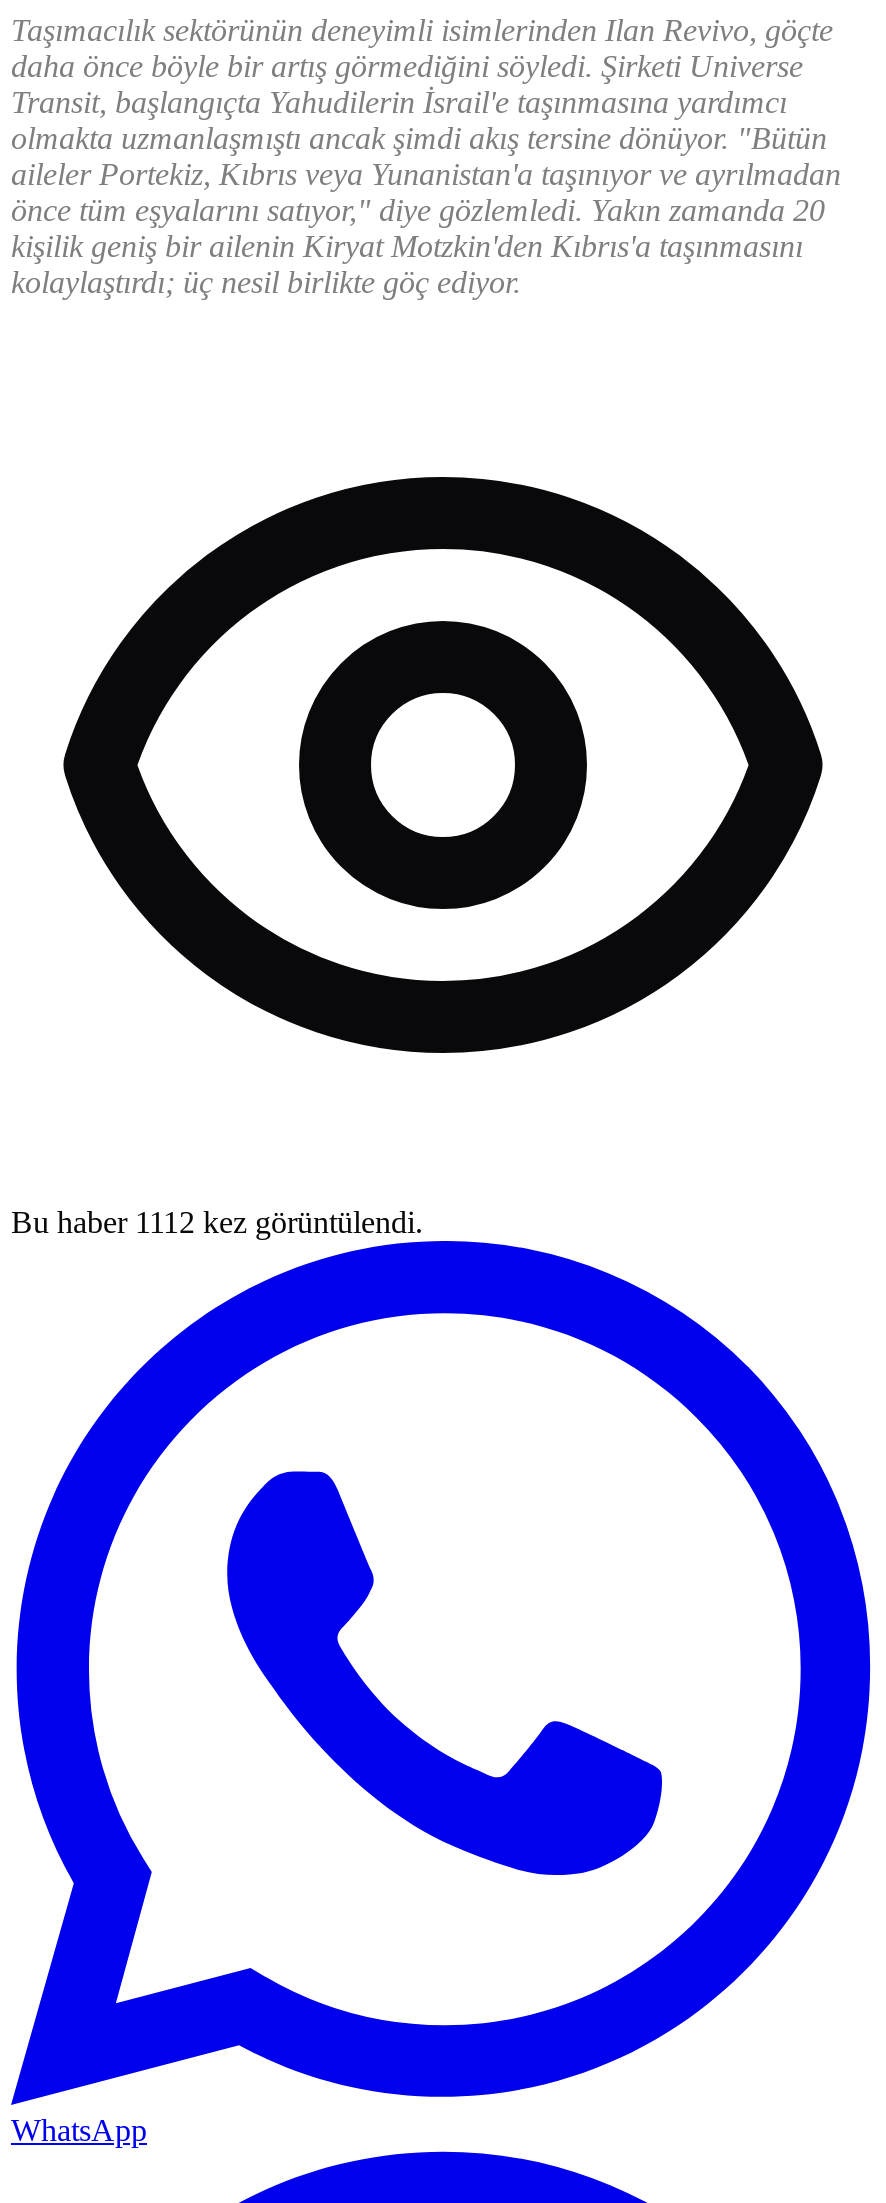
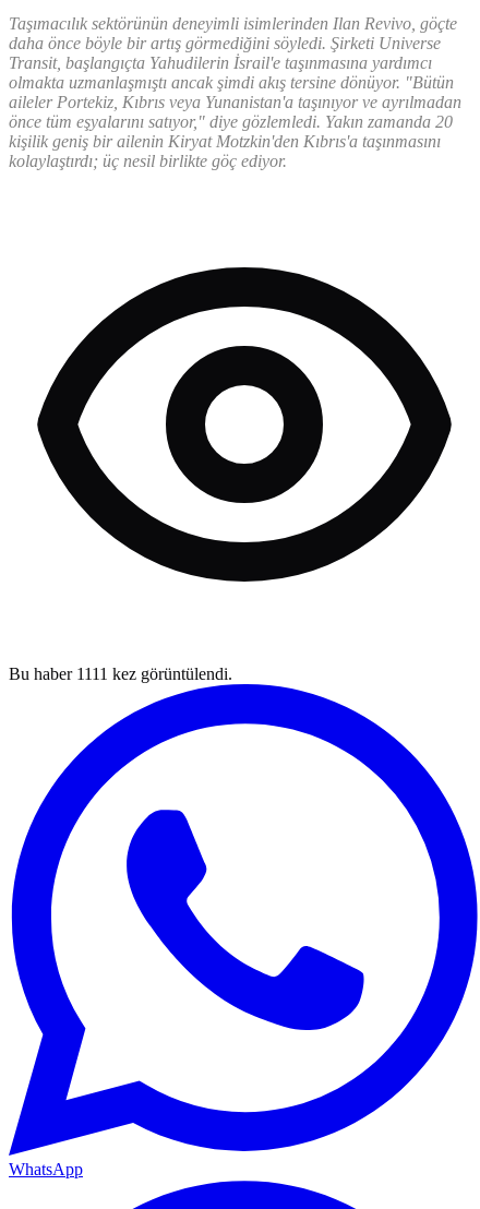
- Bu haber 1112 kez görüntülendi.
+ Bu haber 1111 kez görüntülendi.
